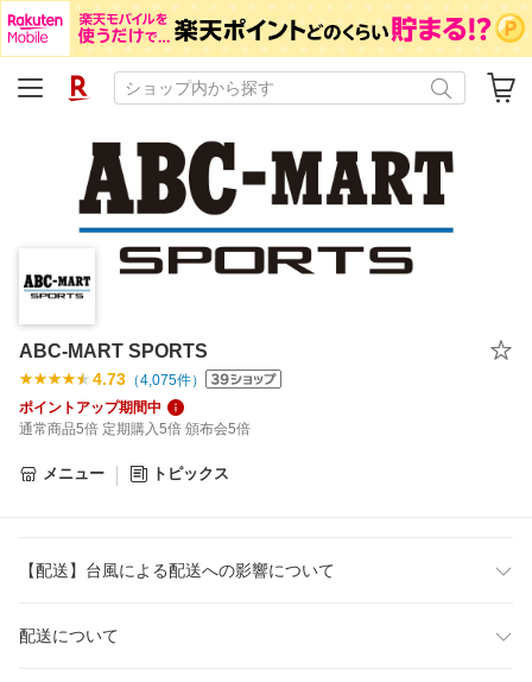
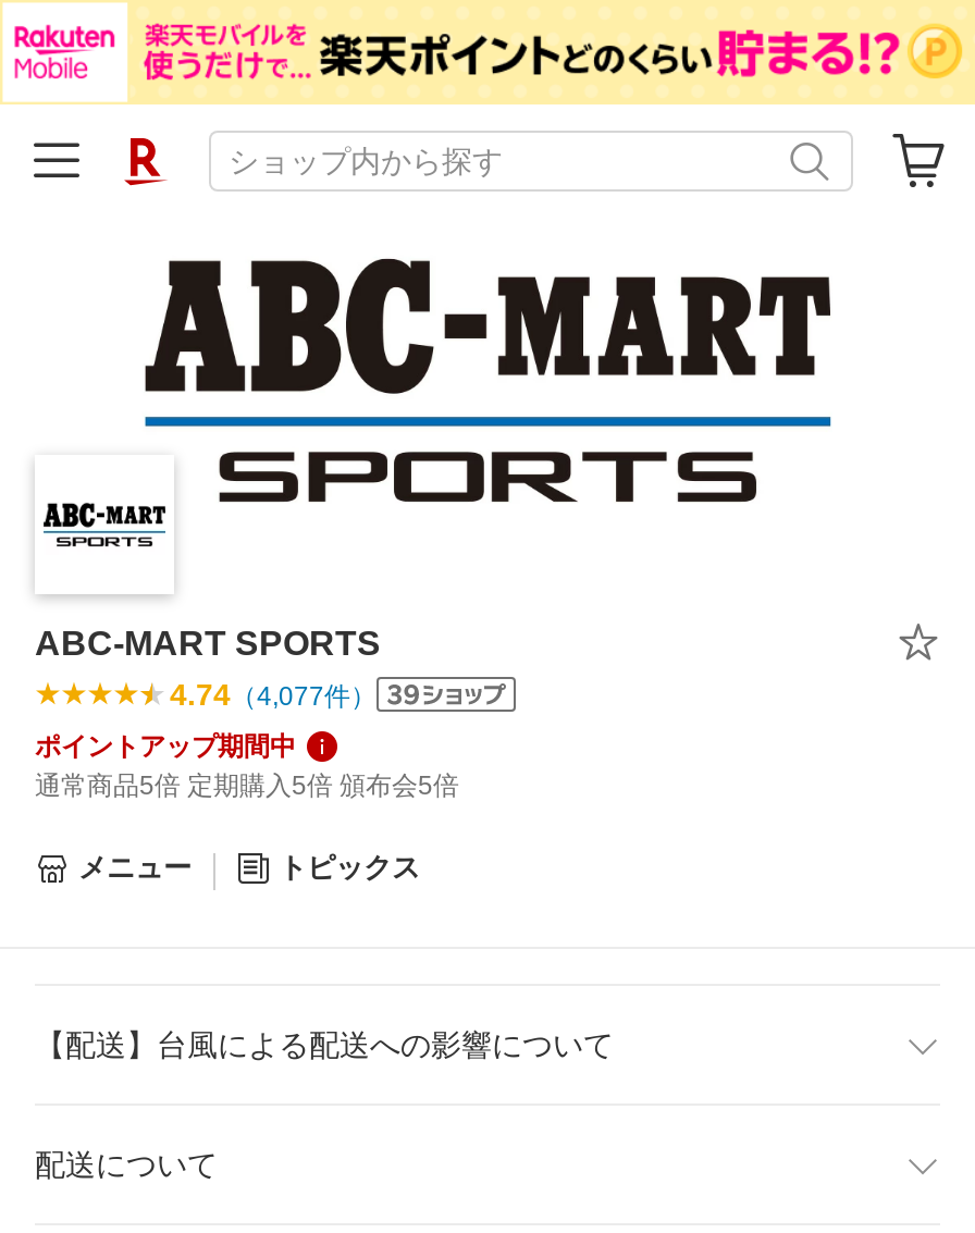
- 4.73（4,075件）
+ 4.74（4,077件）
